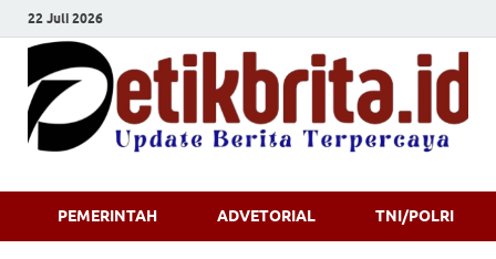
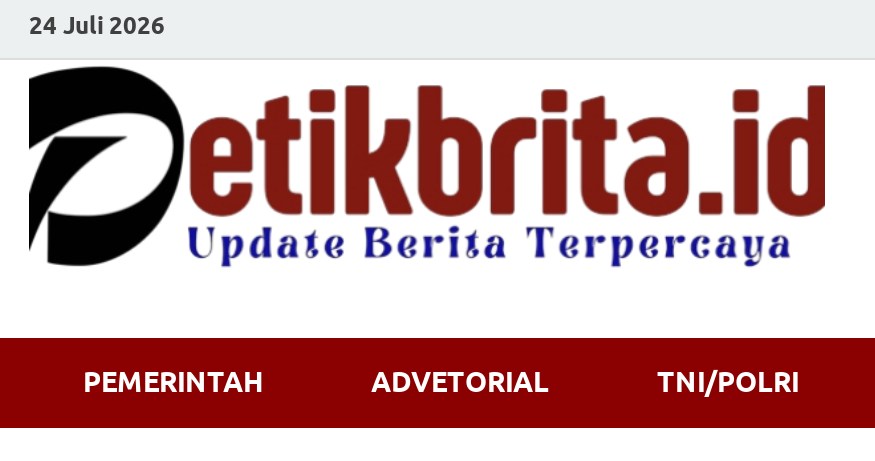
- 22 Juli 2026
+ 24 Juli 2026
